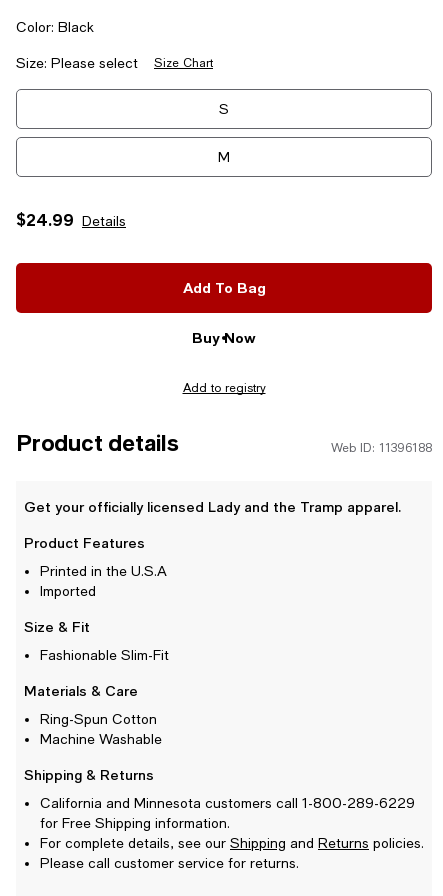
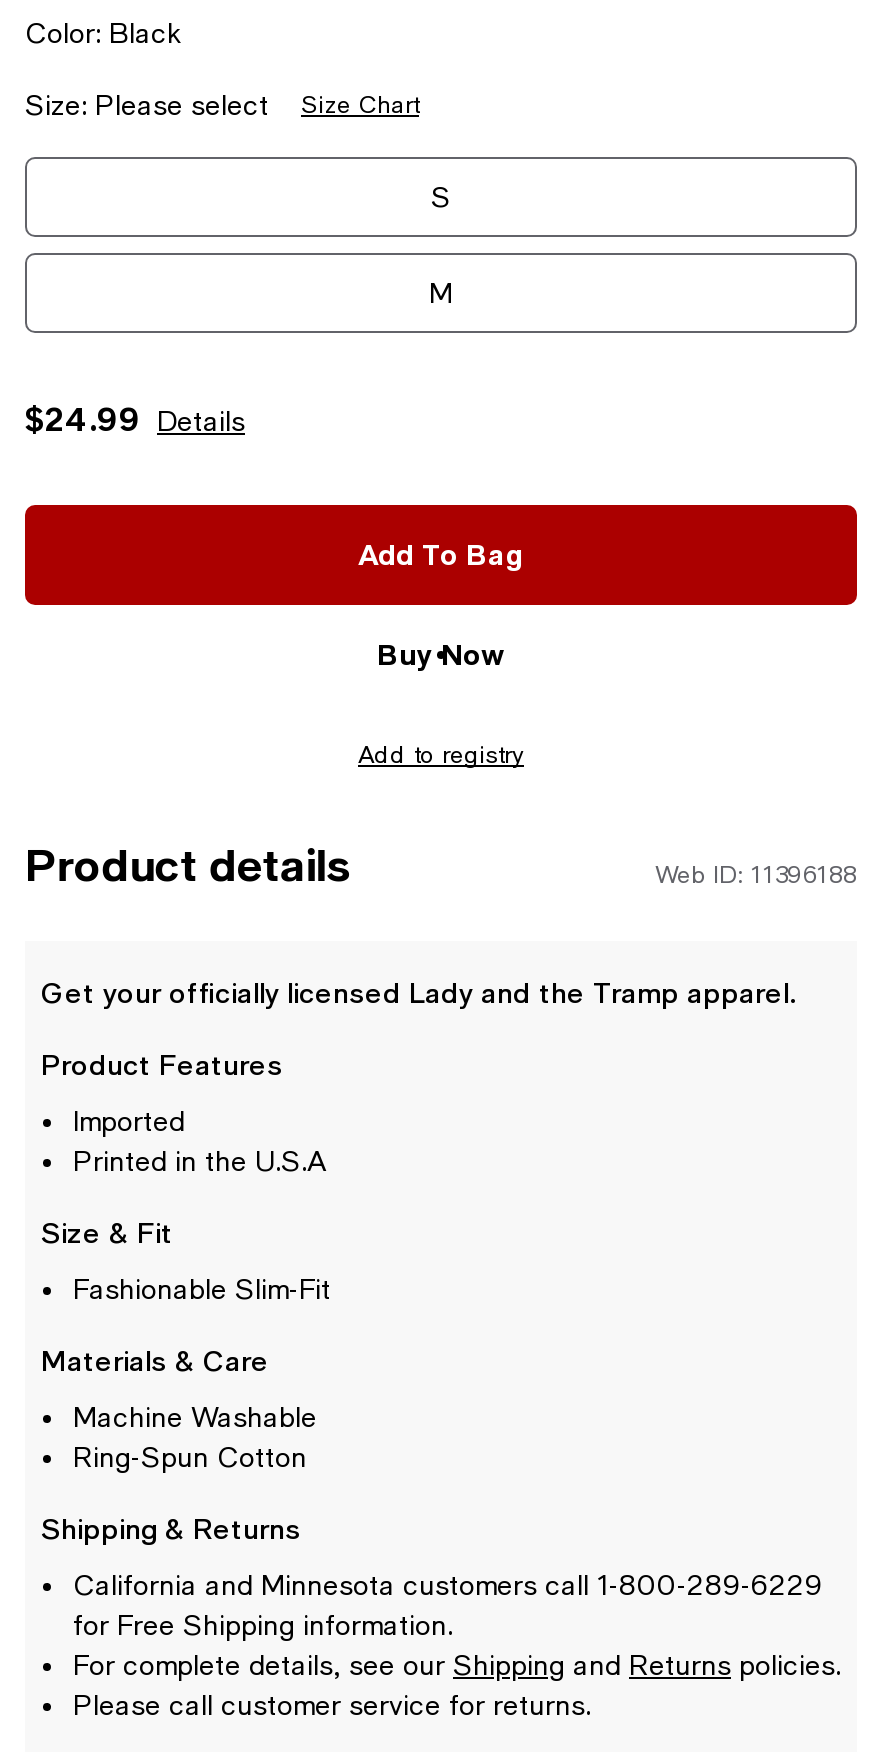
moved down: Printed in the U.S.A

moved up: Imported

moved down: Ring-Spun Cotton

moved up: Machine Washable
